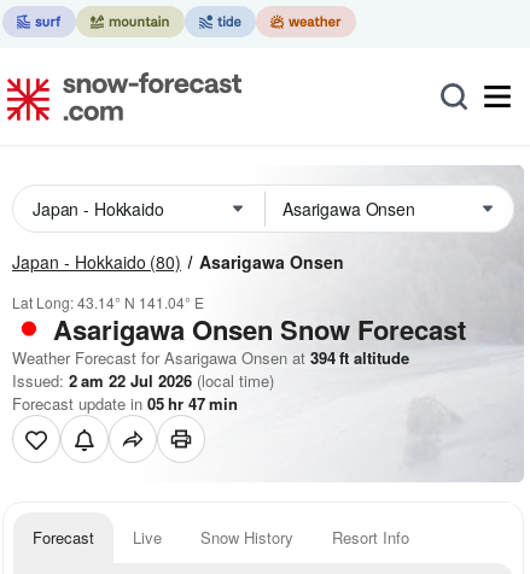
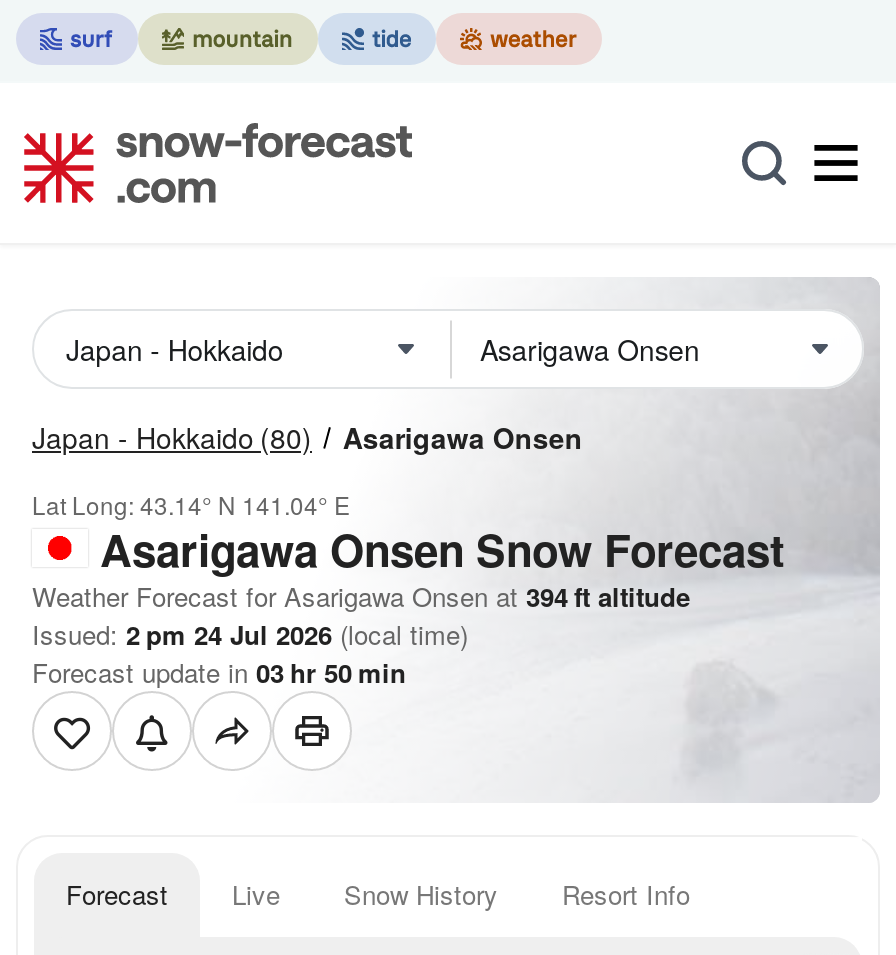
- Issued: 2 am 22 Jul 2026 (local time)
+ Issued: 2 pm 24 Jul 2026 (local time)

- Forecast update in 05 hr 47 min
+ Forecast update in 03 hr 50 min
